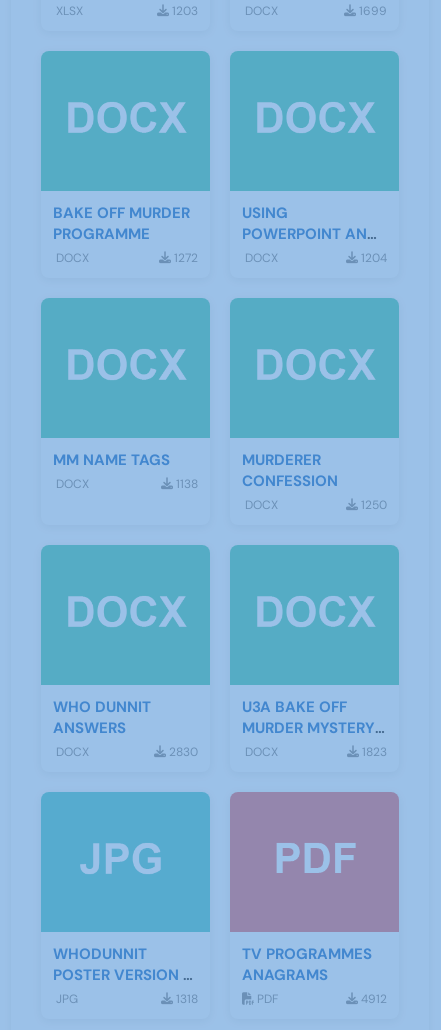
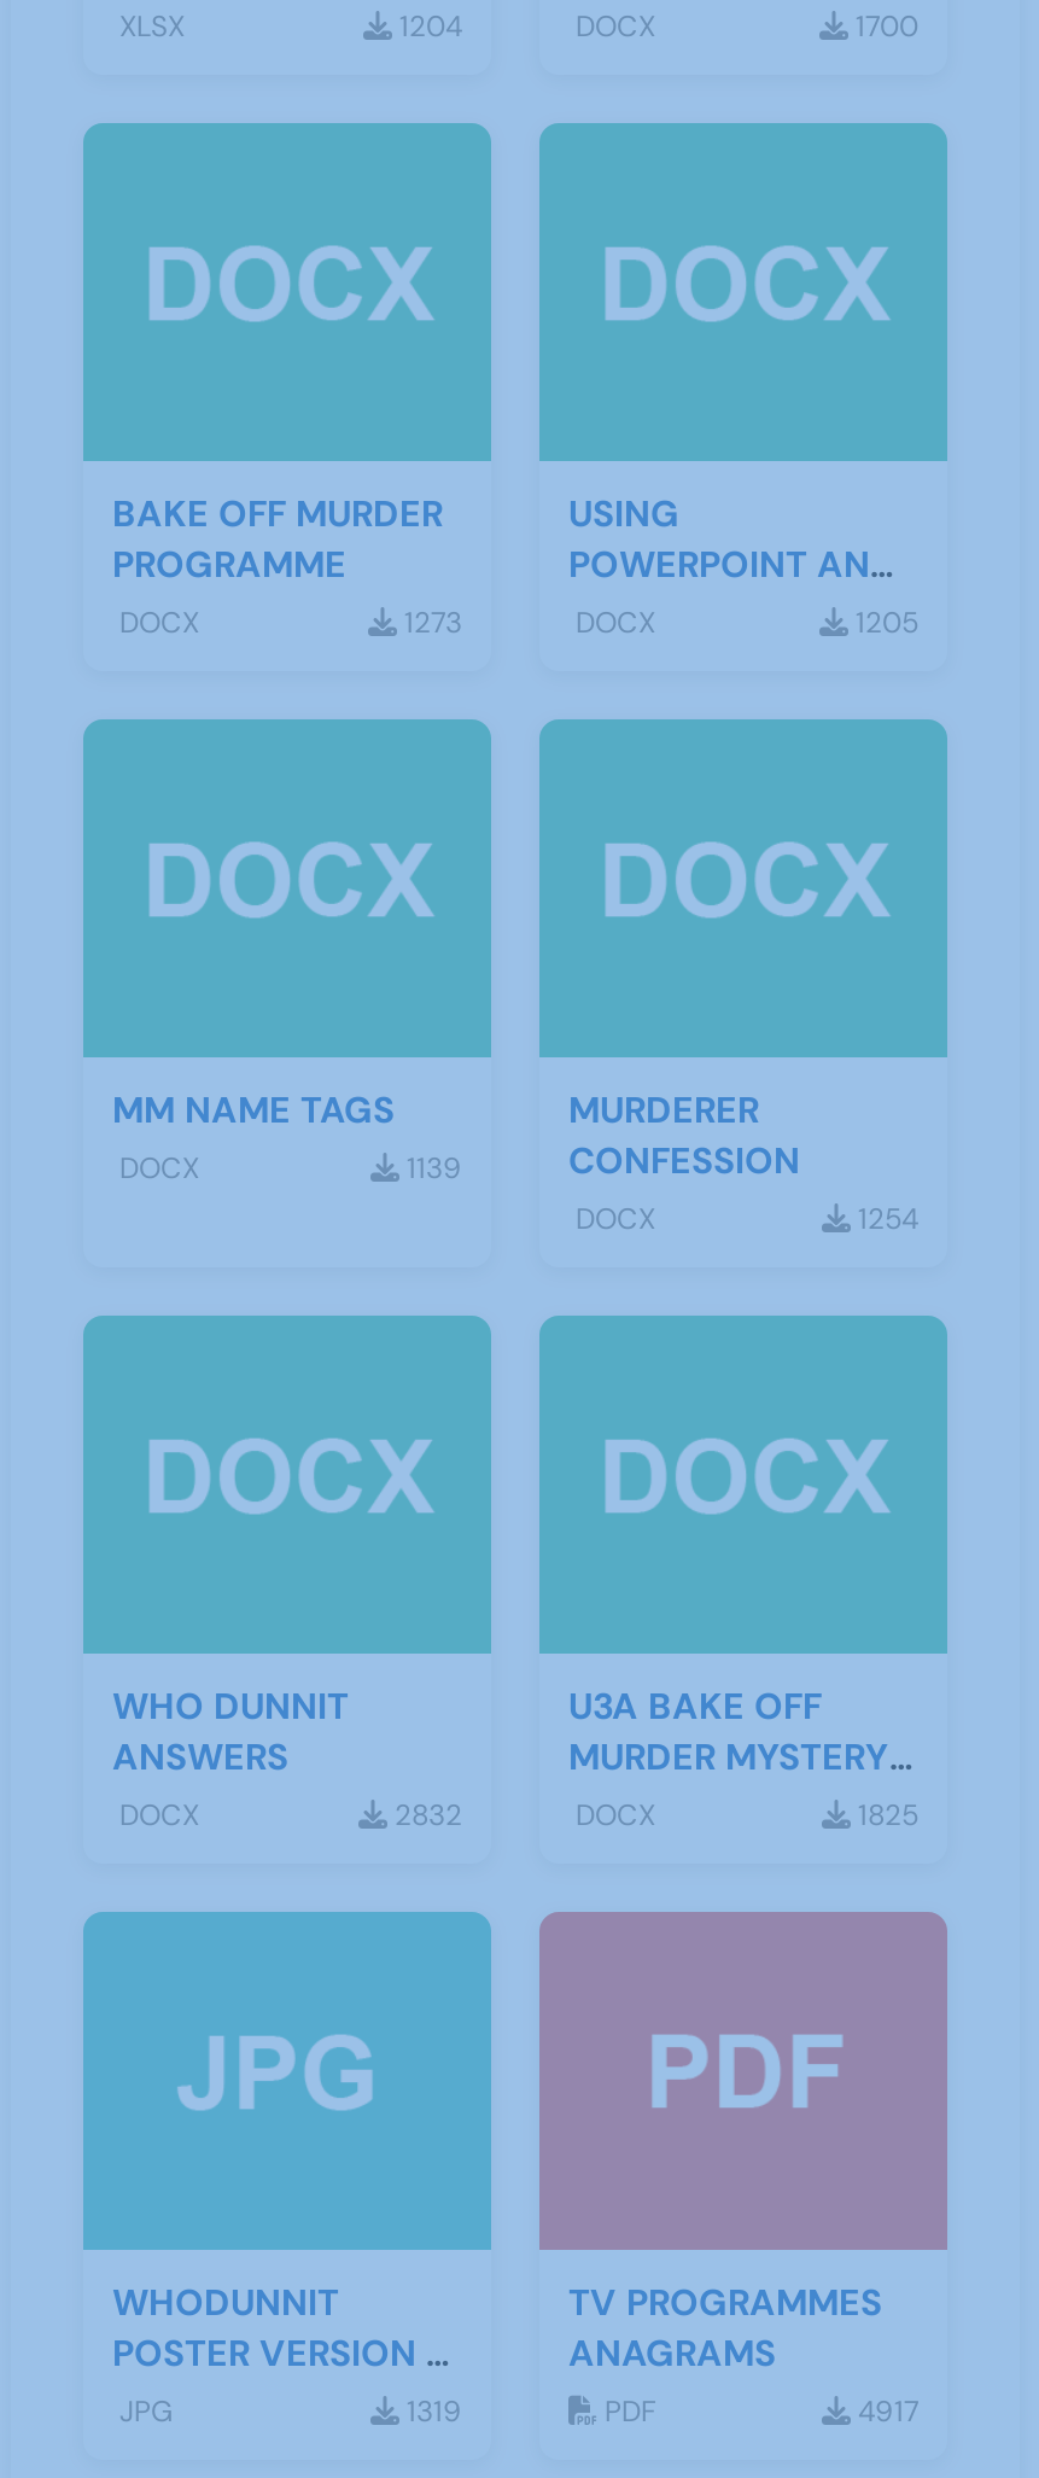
- 1203
+ 1204

- 1699
+ 1700

- 1272
+ 1273

- 1204
+ 1205

- 1138
+ 1139

- 1250
+ 1254

- 2830
+ 2832

- 1823
+ 1825

- 1318
+ 1319

- 4912
+ 4917
